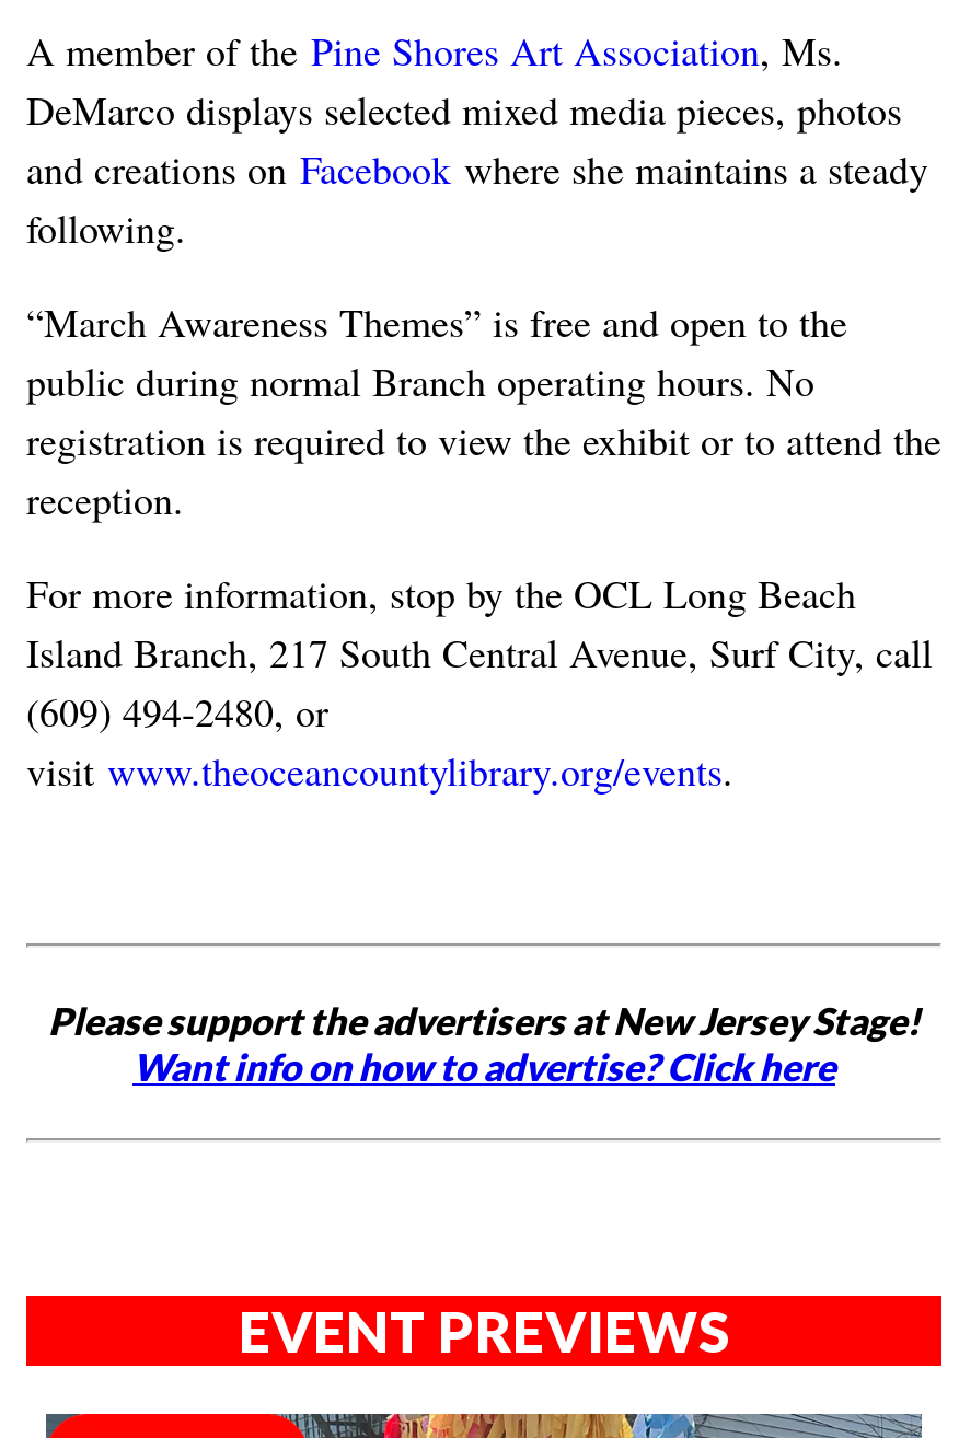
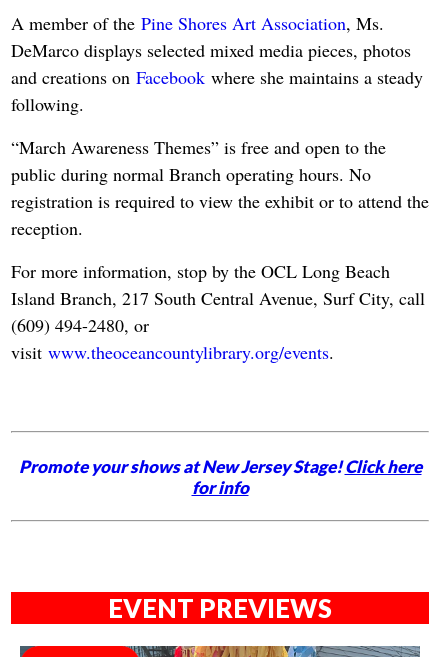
- Please support the advertisers at New Jersey Stage!
- Want info on how to advertise? Click here
+ Promote your shows at New Jersey Stage!Click here
+ for info
